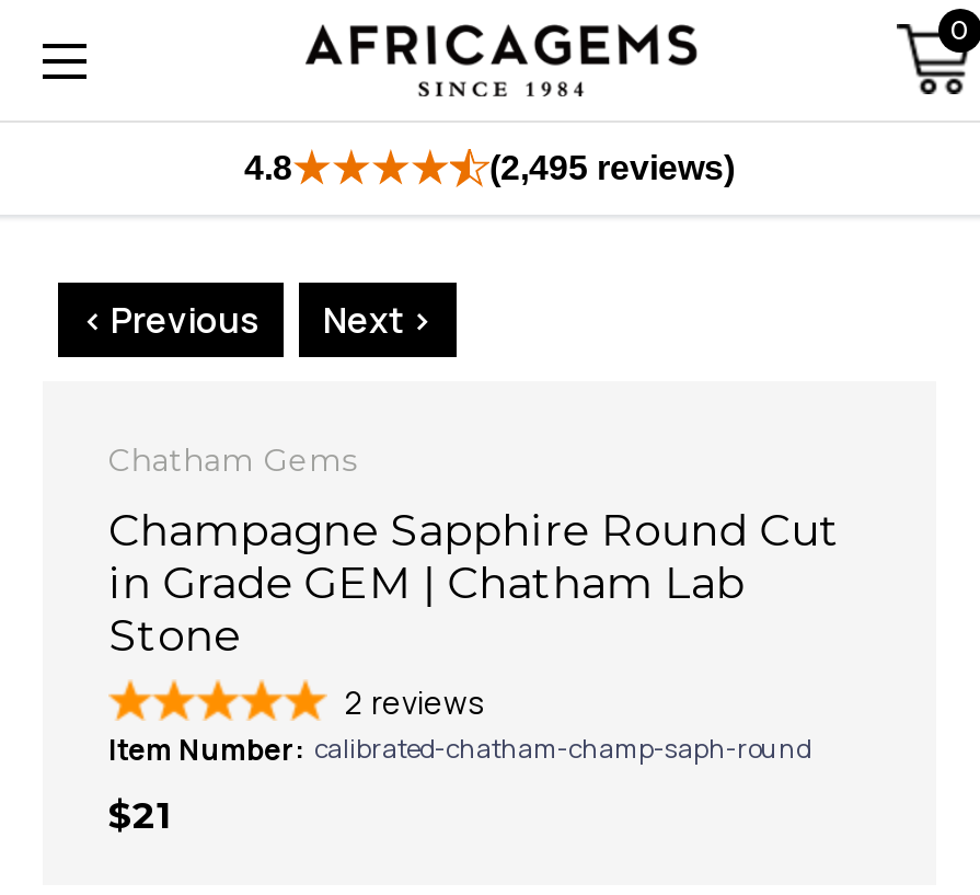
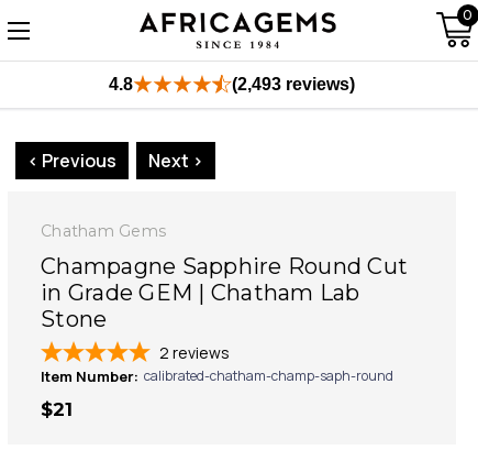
- (2,495 reviews)
+ (2,493 reviews)
